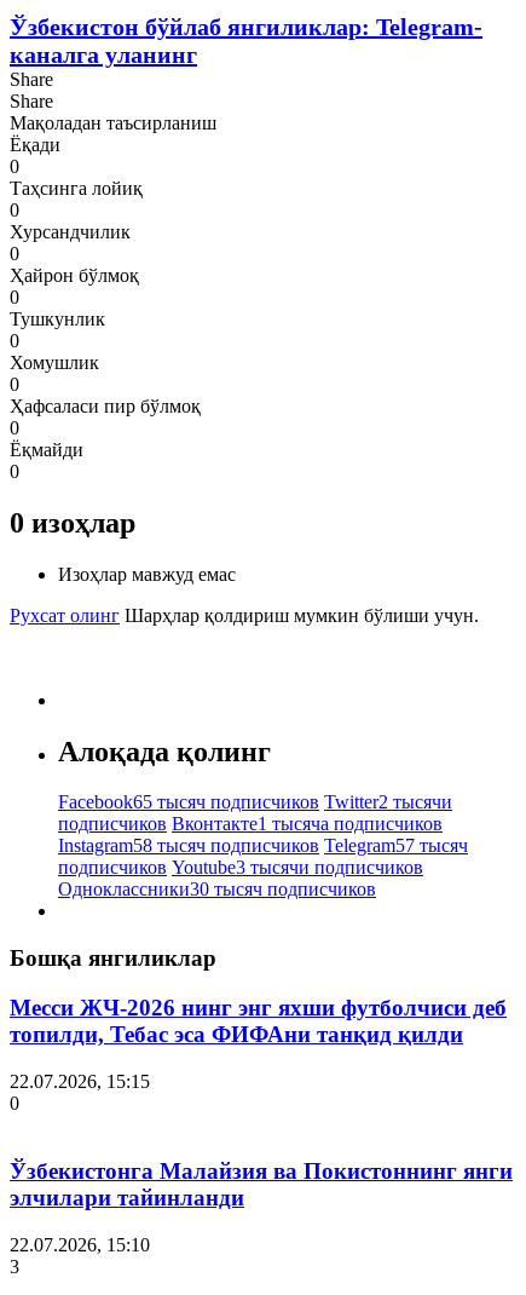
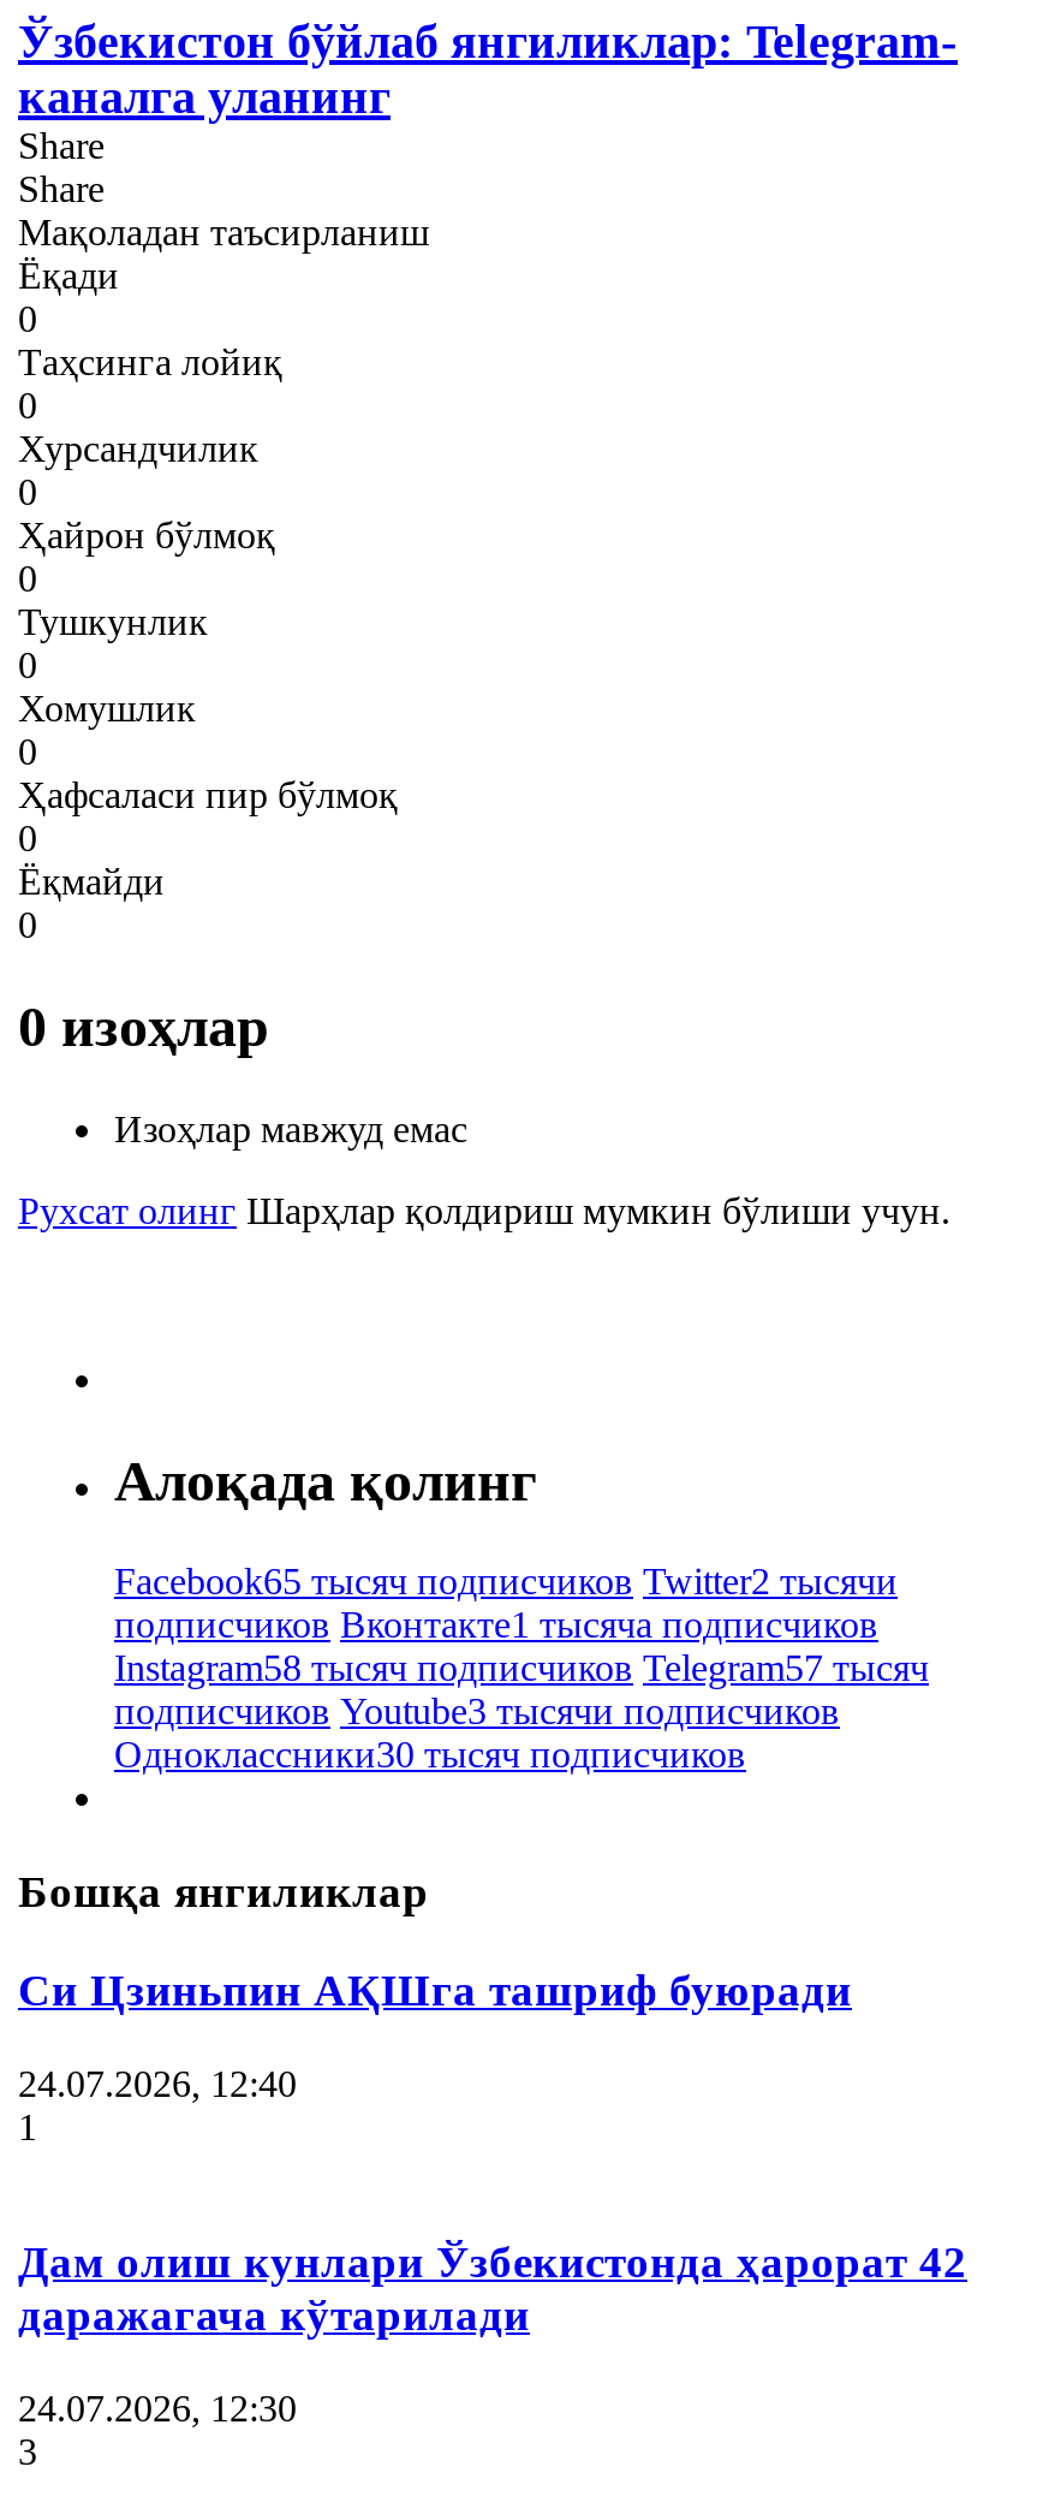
- Месси ЖЧ-2026 нинг энг яхши футболчиси деб
- топилди, Тебас эса ФИФАни танқид қилди
+ Си Цзиньпин АҚШга ташриф буюради

- 22.07.2026, 15:15
- 0
+ 24.07.2026, 12:40
+ 1

- Ўзбекистонга Малайзия ва Покистоннинг янги
- элчилари тайинланди
+ Дам олиш кунлари Ўзбекистонда ҳарорат 42
+ даражагача кўтарилади

- 22.07.2026, 15:10
+ 24.07.2026, 12:30
